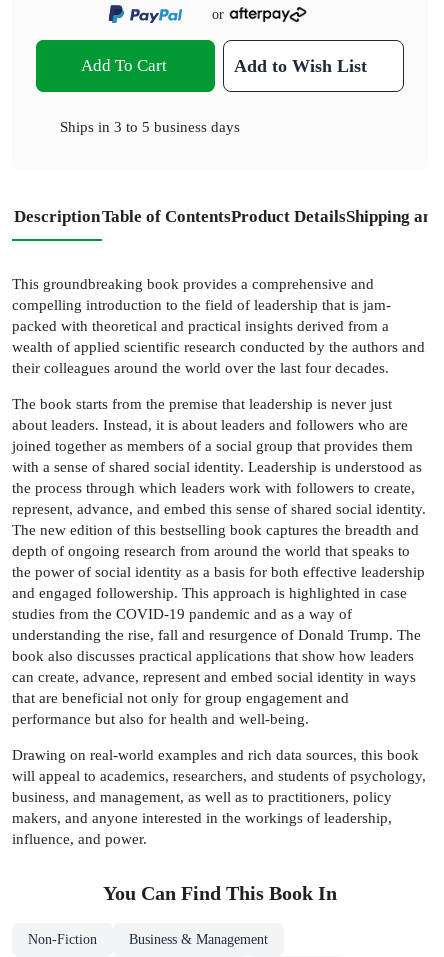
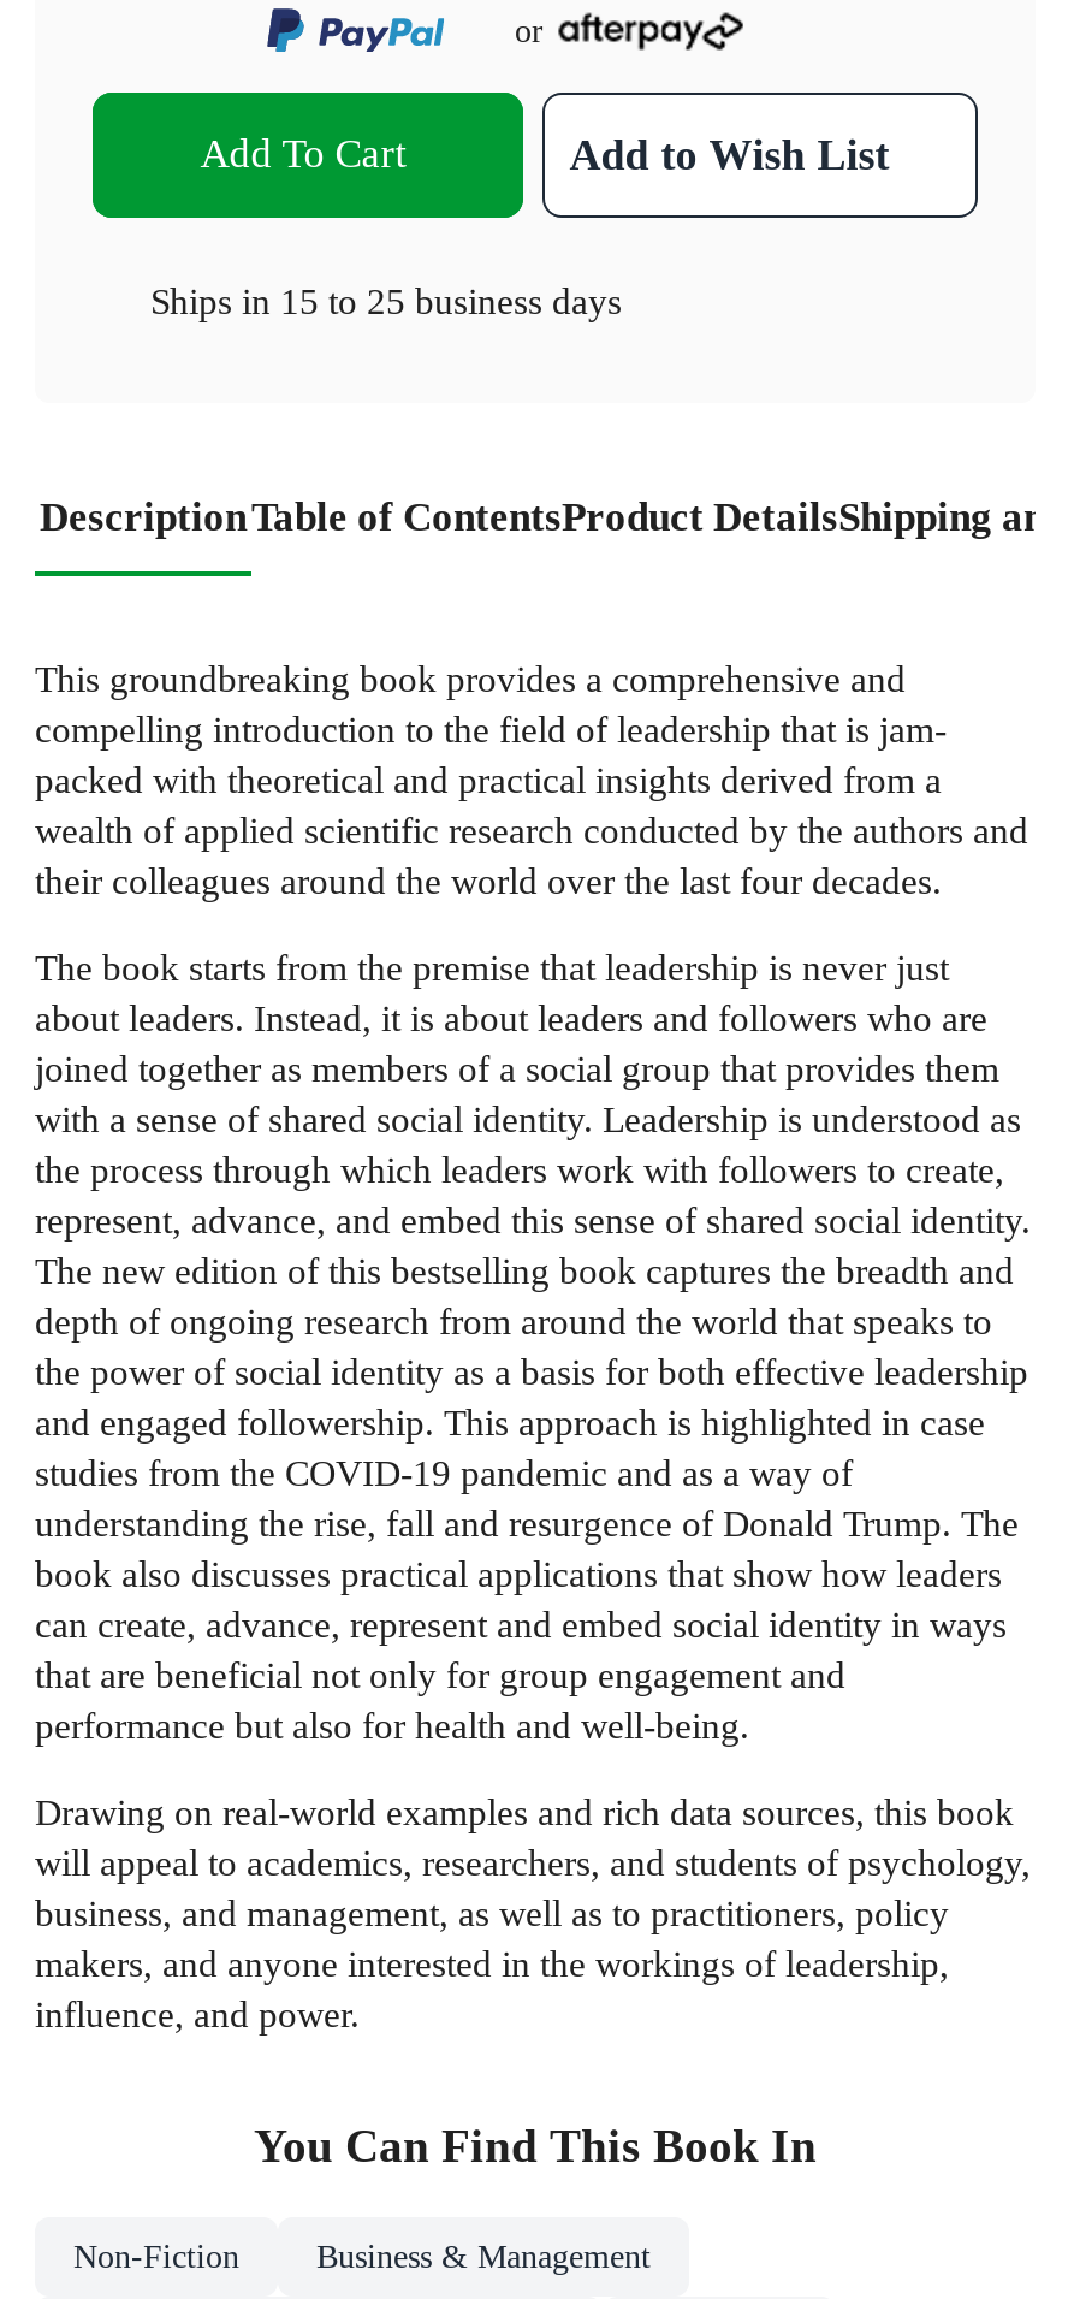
- Ships in 3 to 5 business days
+ Ships in 15 to 25 business days
